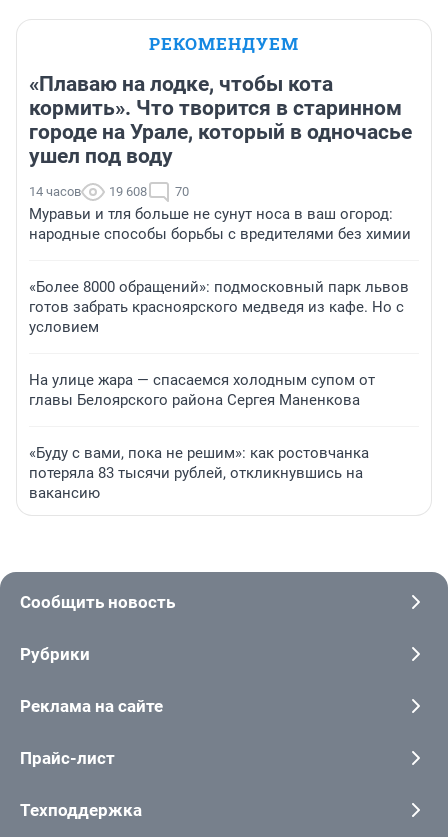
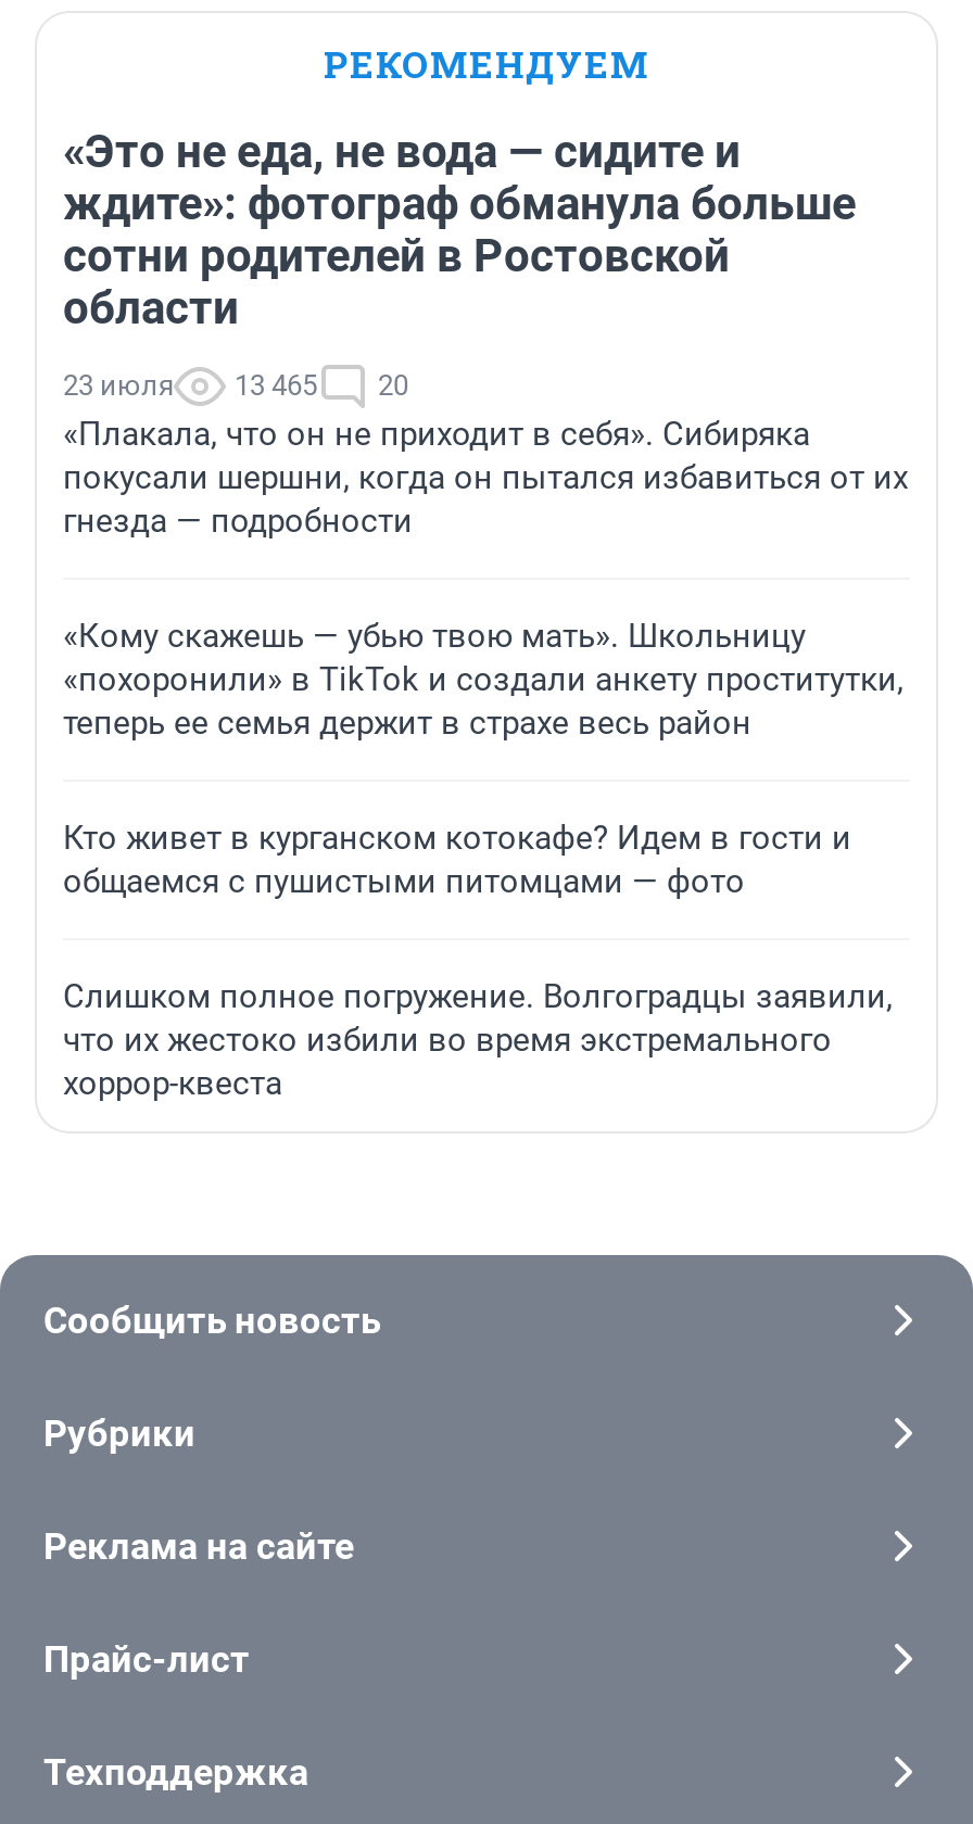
- «Плаваю на лодке, чтобы кота
- кормить». Что творится в старинном
- городе на Урале, который в одночасье
- ушел под воду
+ «Это не еда, не вода — сидите и
+ ждите»: фотограф обманула больше
+ сотни родителей в Ростовской
+ области

- 14 часов
- 19 608
- 70
- Муравьи и тля больше не сунут носа в ваш огород:
- народные способы борьбы с вредителями без химии
+ 23 июля
+ 13 465
+ 20
+ «Плакала, что он не приходит в себя». Сибиряка
+ покусали шершни, когда он пытался избавиться от их
+ гнезда — подробности

- «Более 8000 обращений»: подмосковный парк львов
- готов забрать красноярского медведя из кафе. Но с
- условием
+ «Кому скажешь — убью твою мать». Школьницу
+ «похоронили» в TikTok и создали анкету проститутки,
+ теперь ее семья держит в страхе весь район

- На улице жара — спасаемся холодным супом от
- главы Белоярского района Сергея Маненкова
+ Кто живет в курганском котокафе? Идем в гости и
+ общаемся с пушистыми питомцами — фото

- «Буду с вами, пока не решим»: как ростовчанка
- потеряла 83 тысячи рублей, откликнувшись на
- вакансию
+ Слишком полное погружение. Волгоградцы заявили,
+ что их жестоко избили во время экстремального
+ хоррор-квеста
